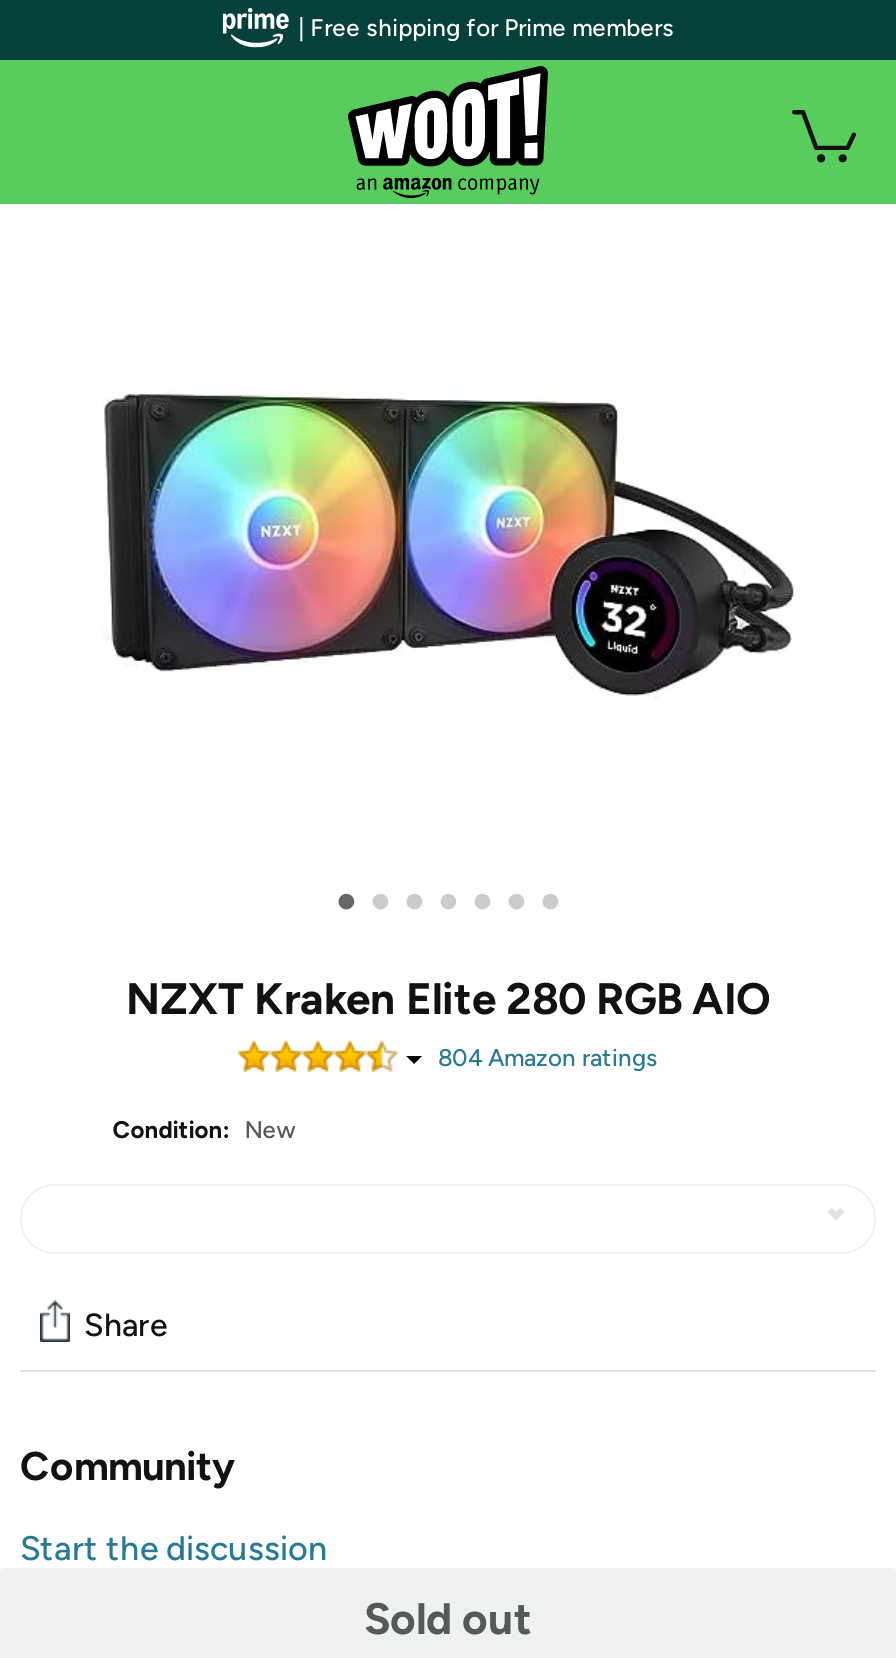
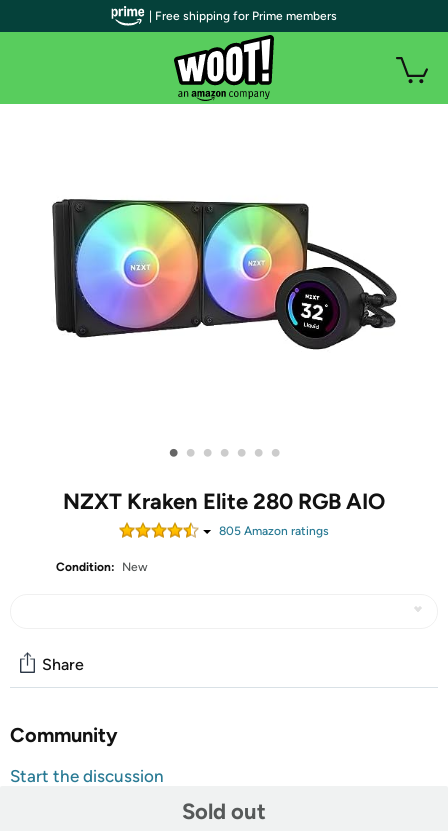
- 804 Amazon ratings
+ 805 Amazon ratings
